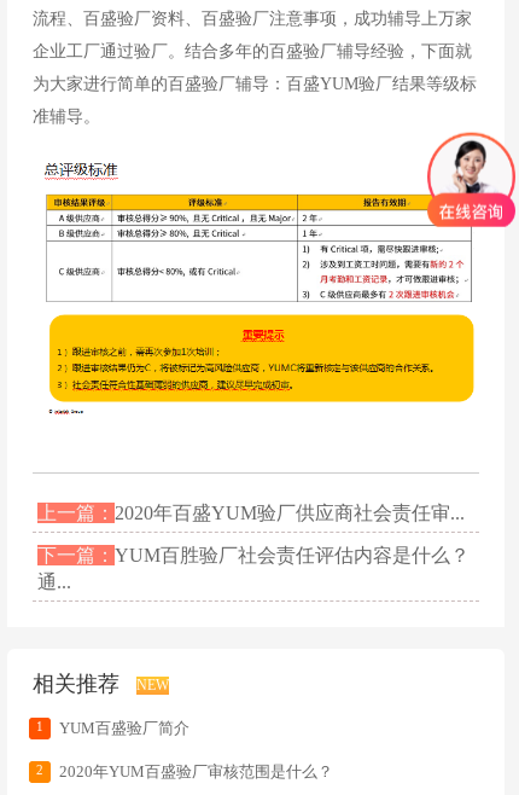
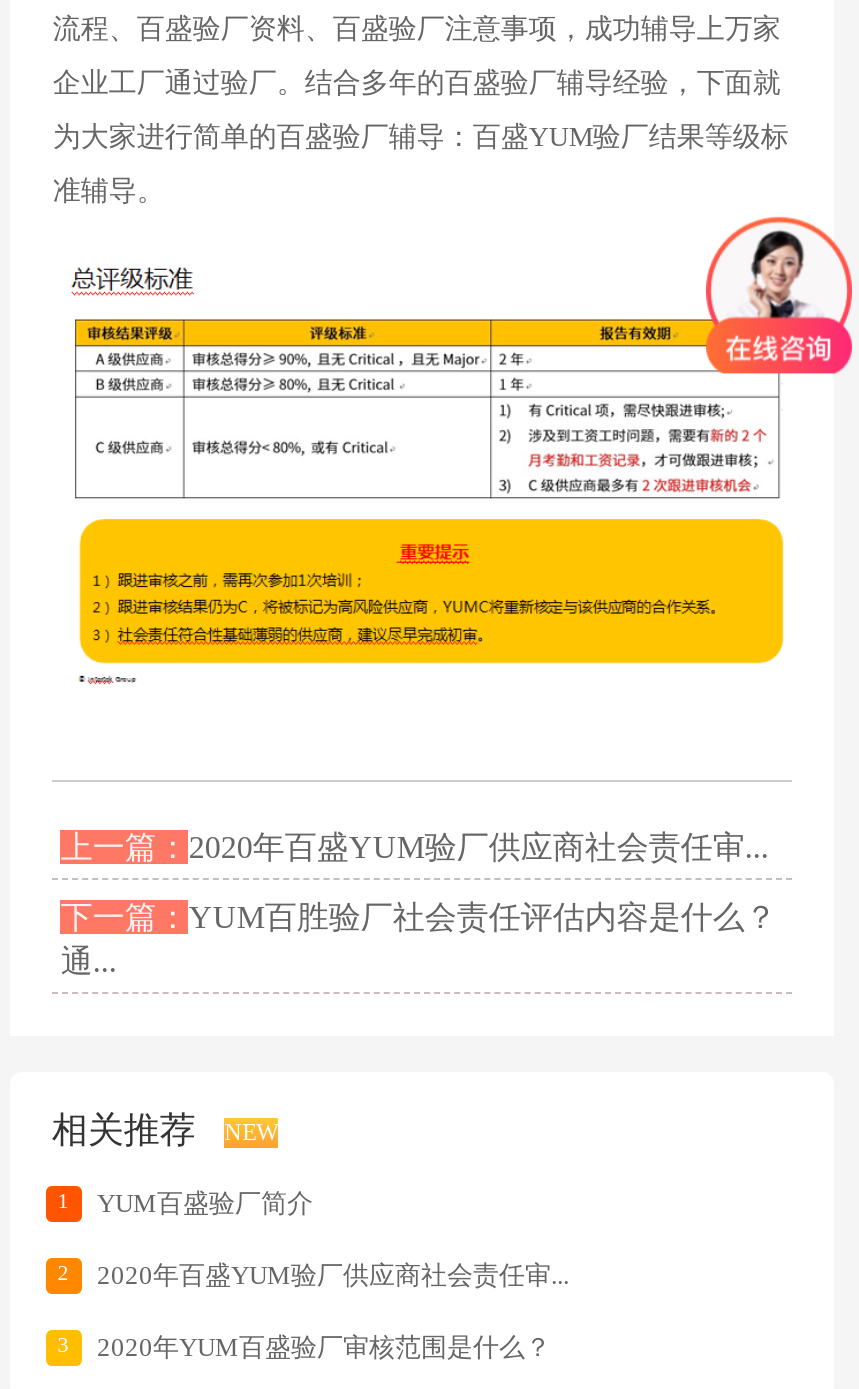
+ 2020年百盛YUM验厂供应商社会责任审...
+ 3
